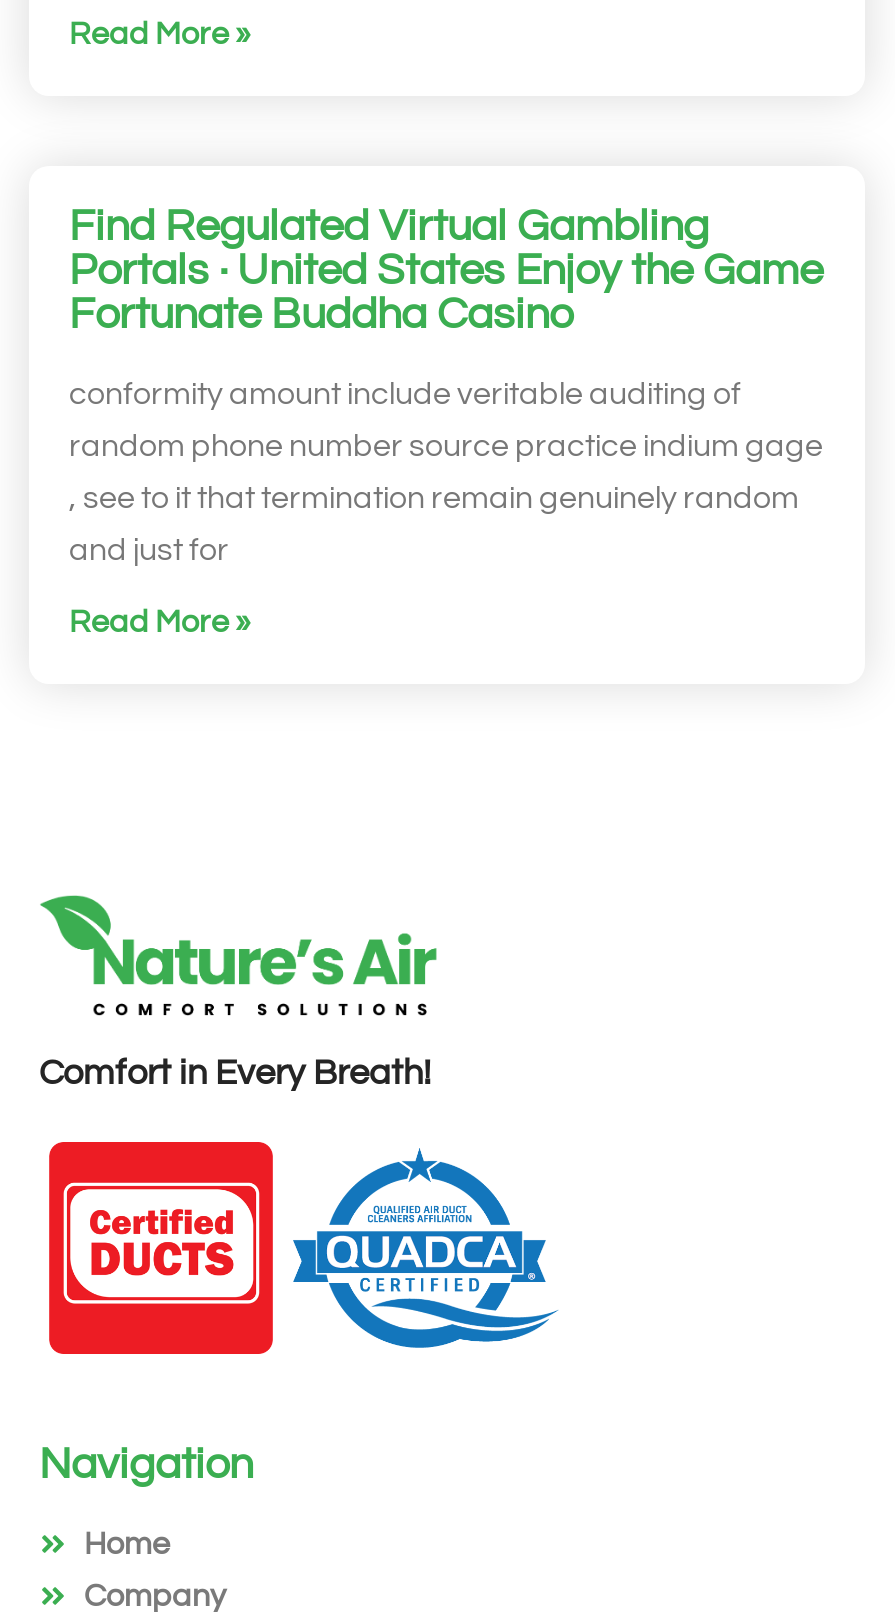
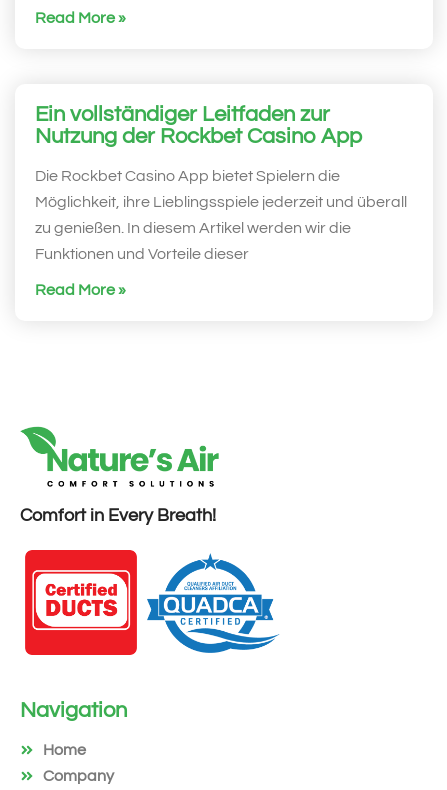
- Find Regulated Virtual Gambling
- Portals · United States Enjoy the Game
- Fortunate Buddha Casino
+ Ein vollständiger Leitfaden zur
+ Nutzung der Rockbet Casino App

- conformity amount include veritable auditing of
+ Die Rockbet Casino App bietet Spielern die

- random phone number source practice indium gage
+ Möglichkeit, ihre Lieblingsspiele jederzeit und überall

- , see to it that termination remain genuinely random
+ zu genießen. In diesem Artikel werden wir die

- and just for
+ Funktionen und Vorteile dieser
